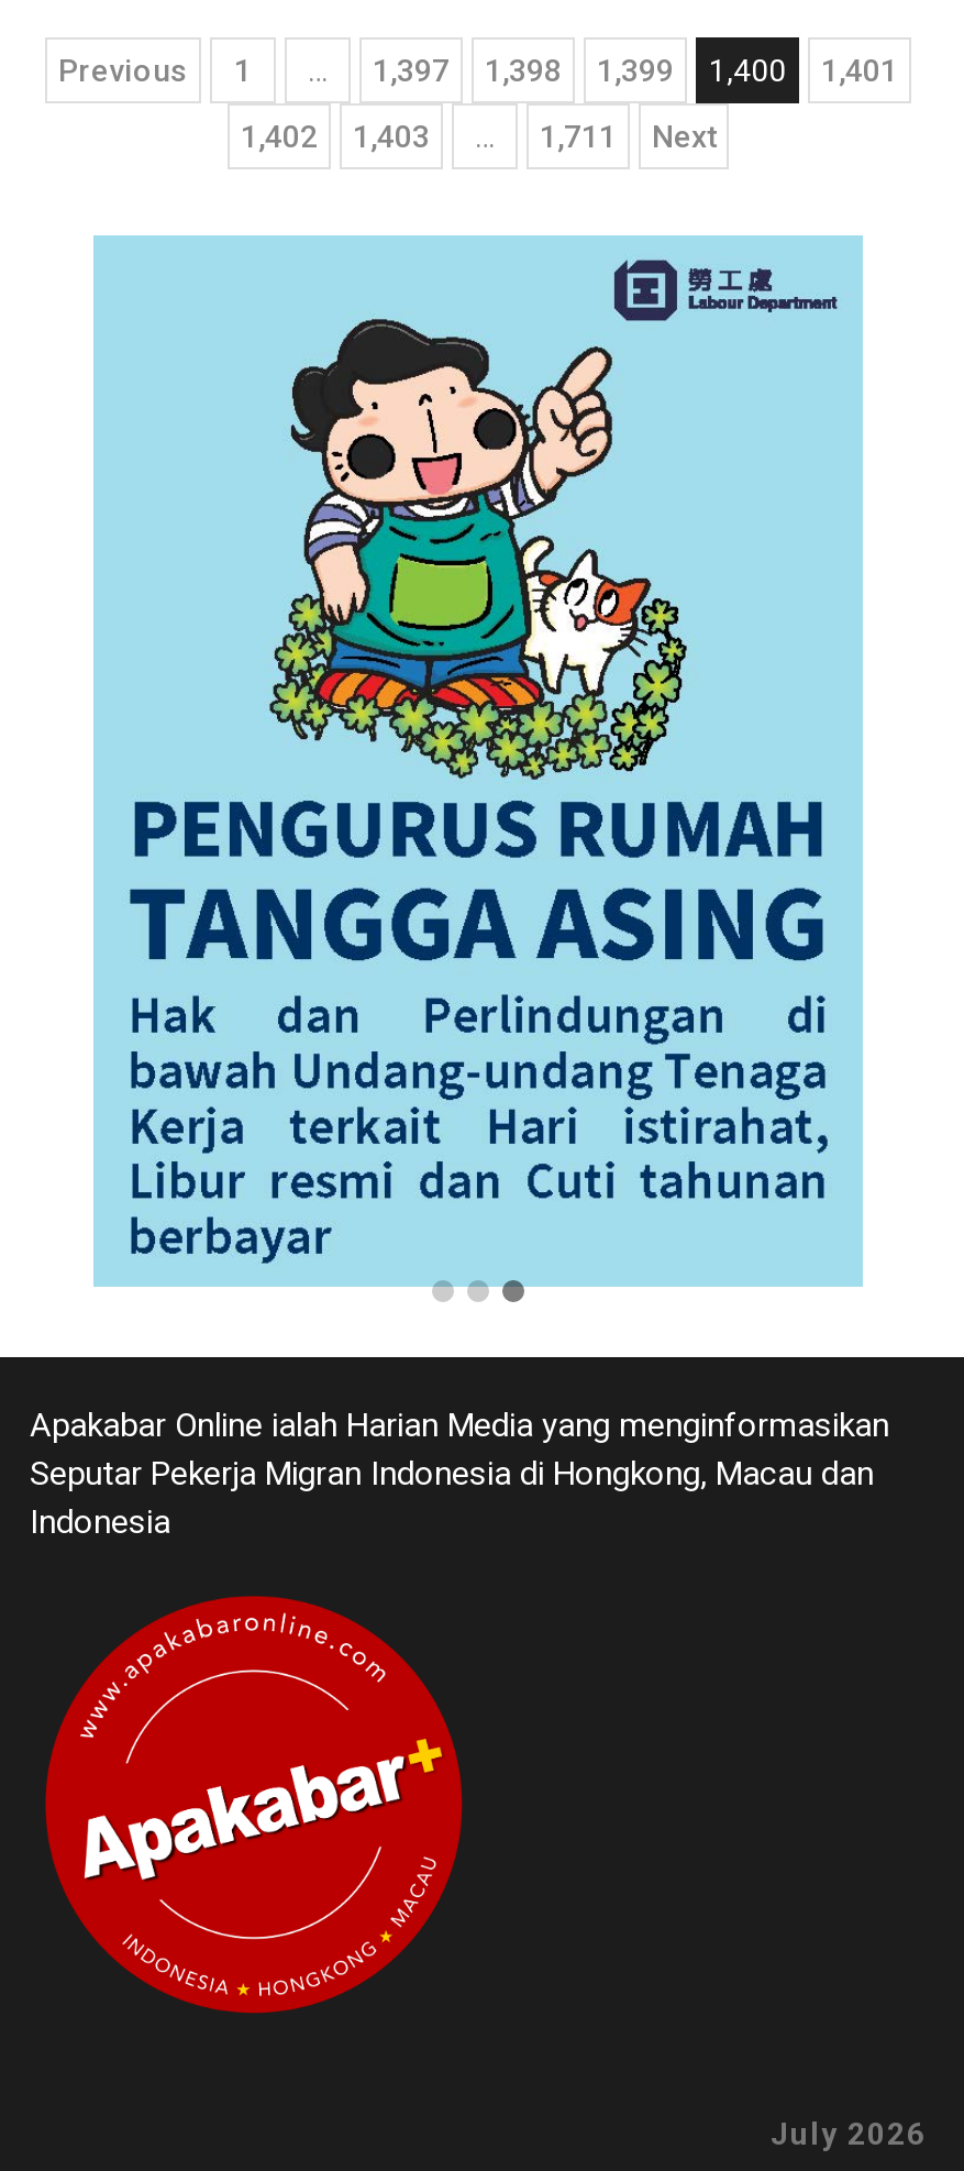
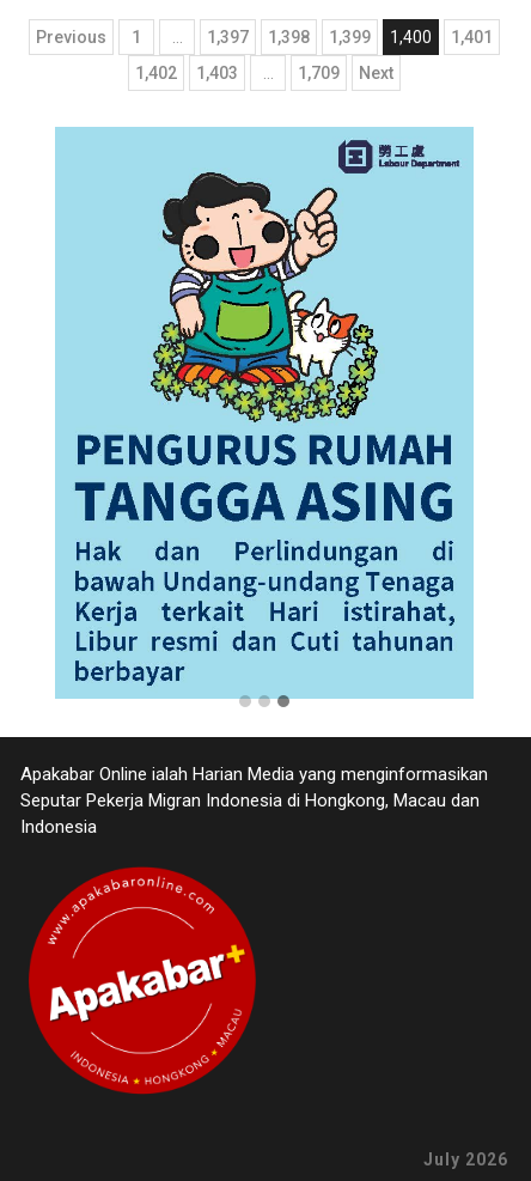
- 1,711
+ 1,709
